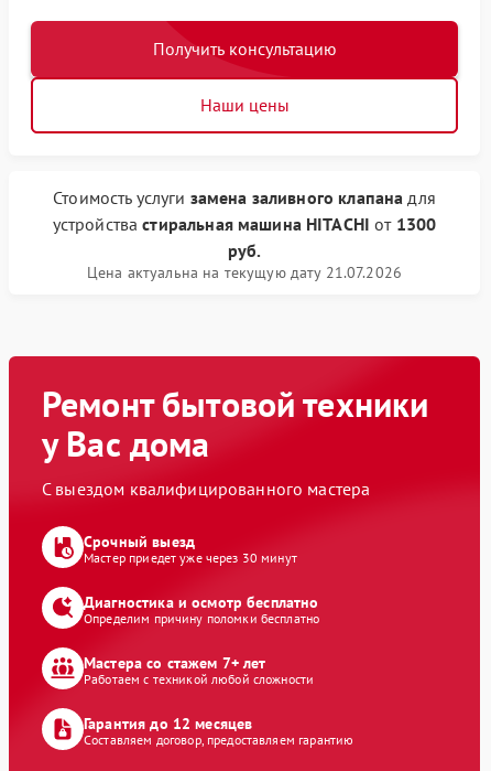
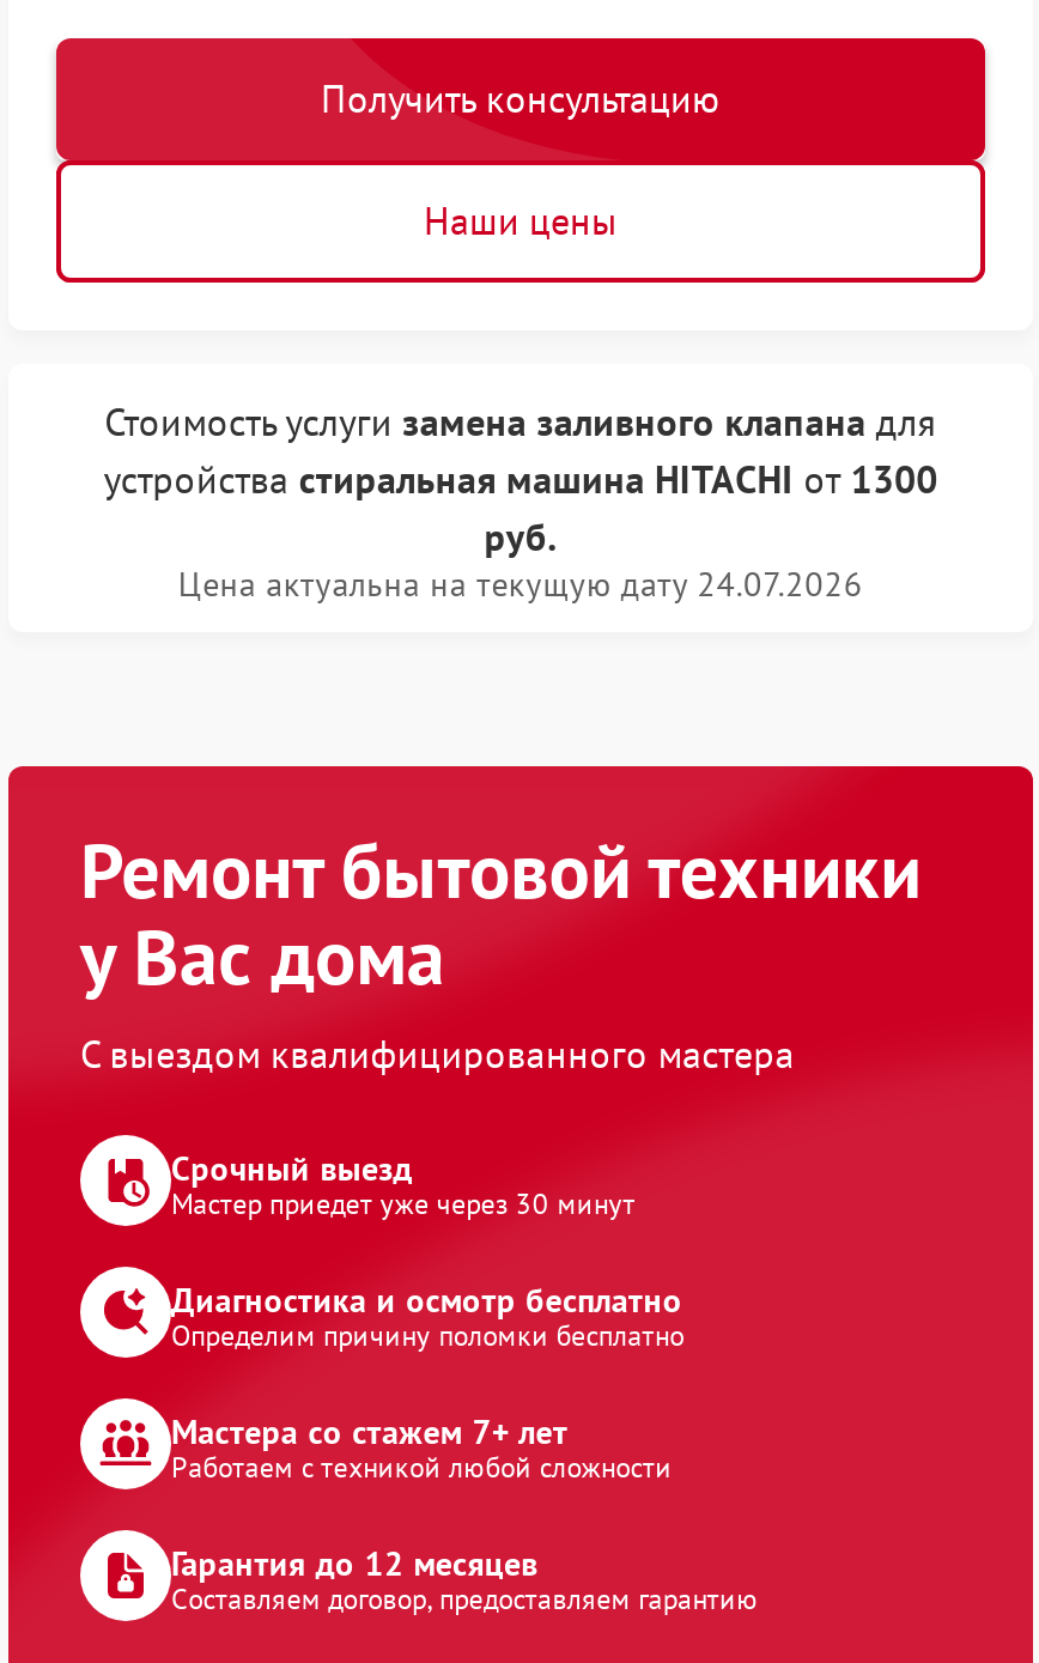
- Цена актуальна на текущую дату 21.07.2026
+ Цена актуальна на текущую дату 24.07.2026
